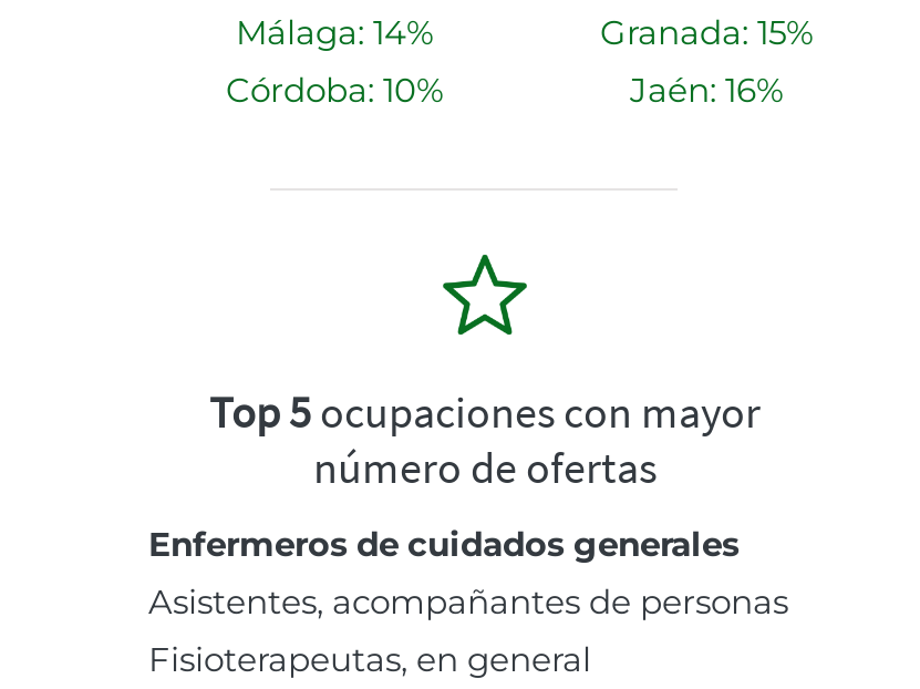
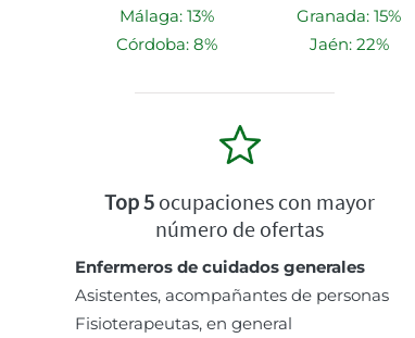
- Málaga: 14%
+ Málaga: 13%

- Córdoba: 10%
+ Córdoba: 8%

- Jaén: 16%
+ Jaén: 22%
